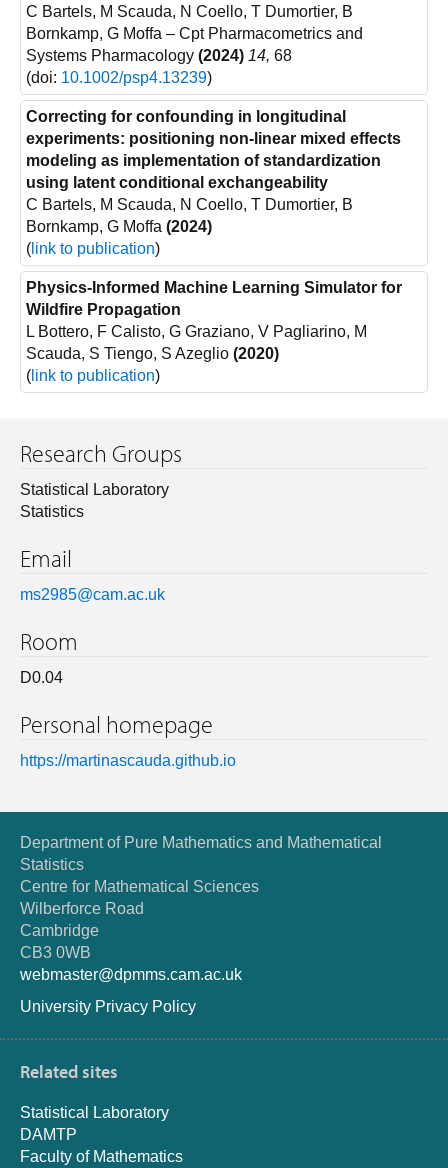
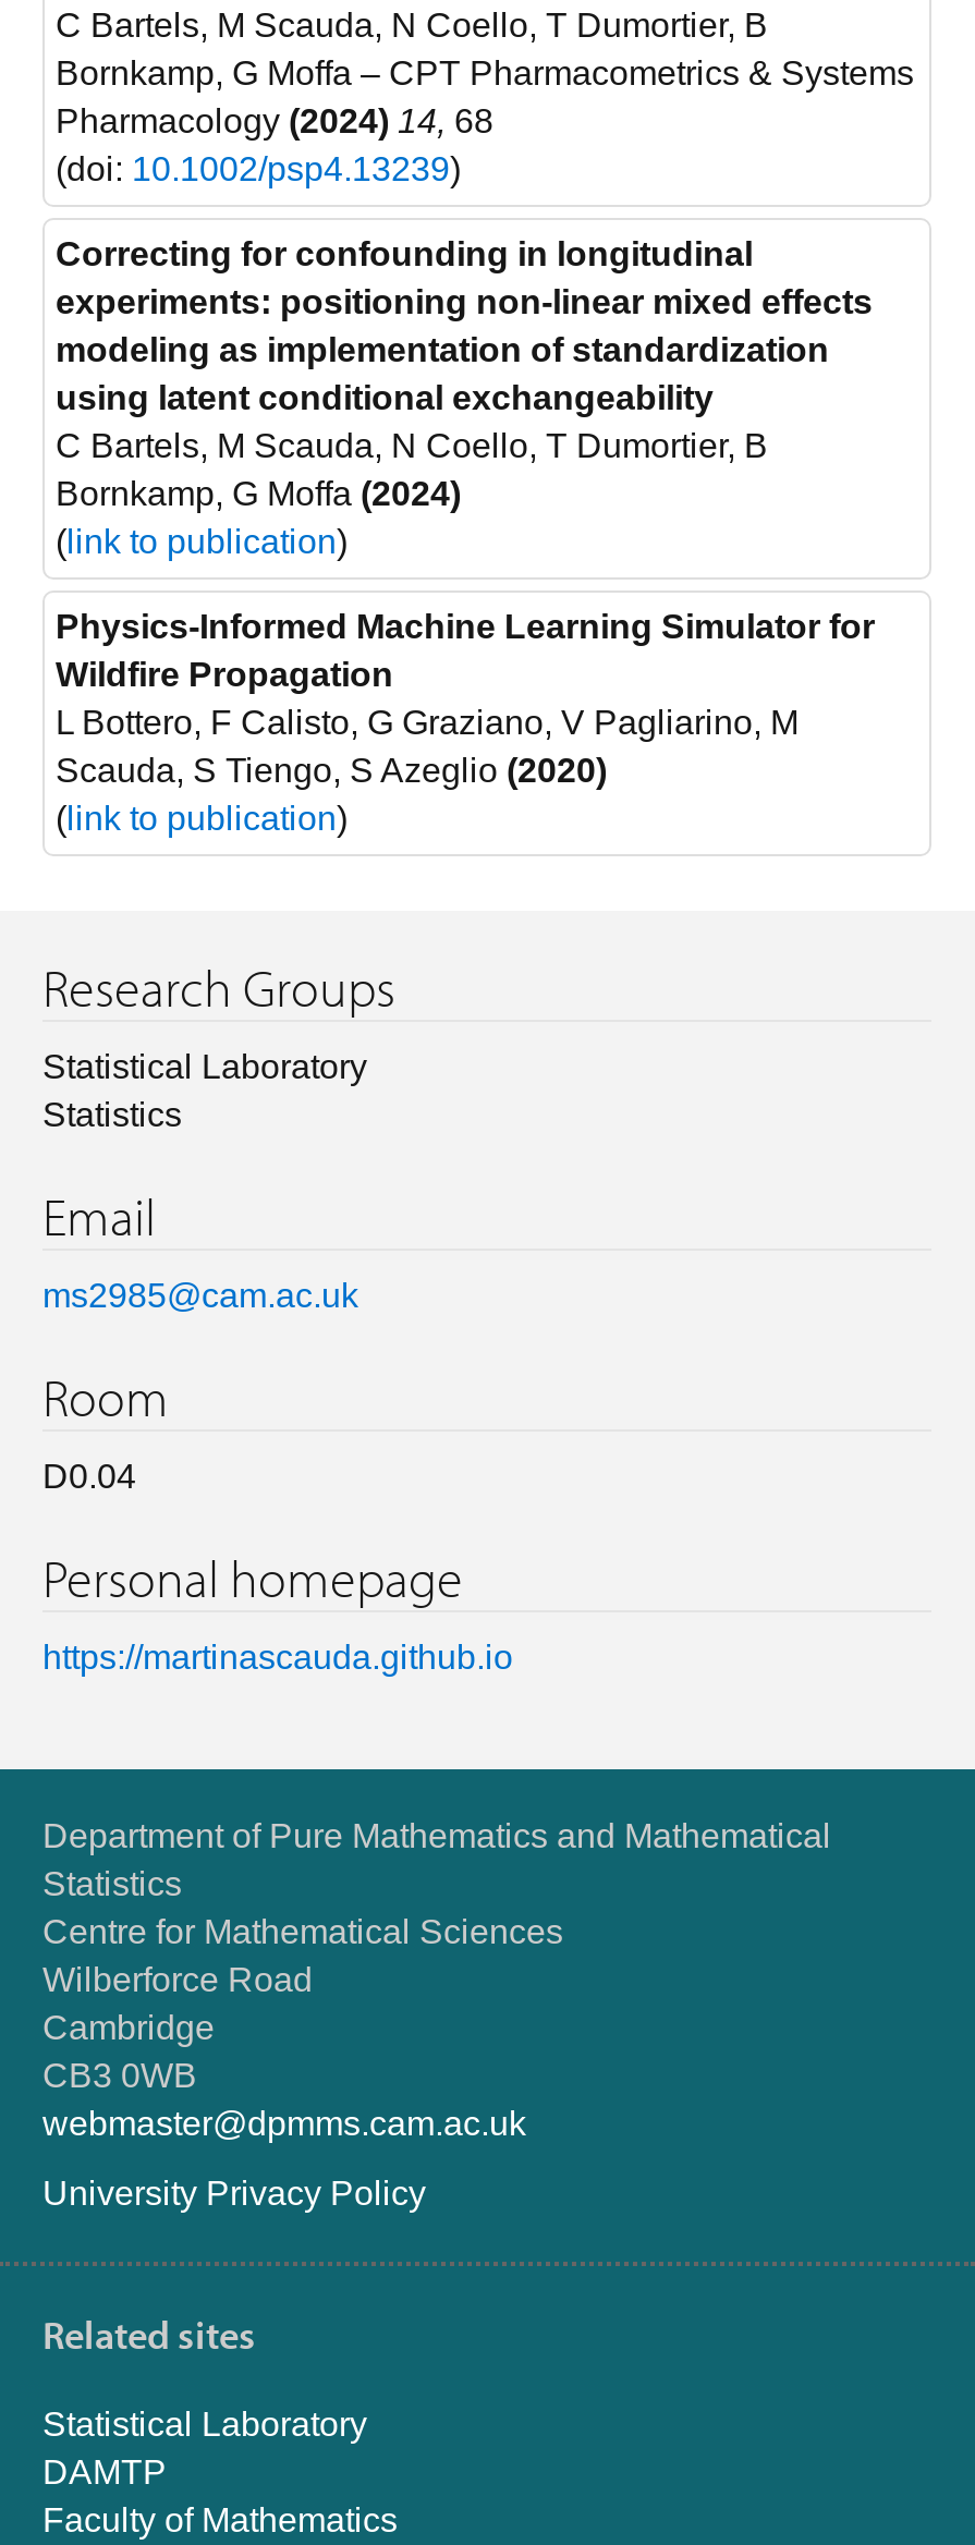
- Bornkamp, G Moffa – Cpt Pharmacometrics and
- Systems Pharmacology (2024) 14, 68
+ Bornkamp, G Moffa – CPT Pharmacometrics & Systems
+ Pharmacology (2024) 14, 68
